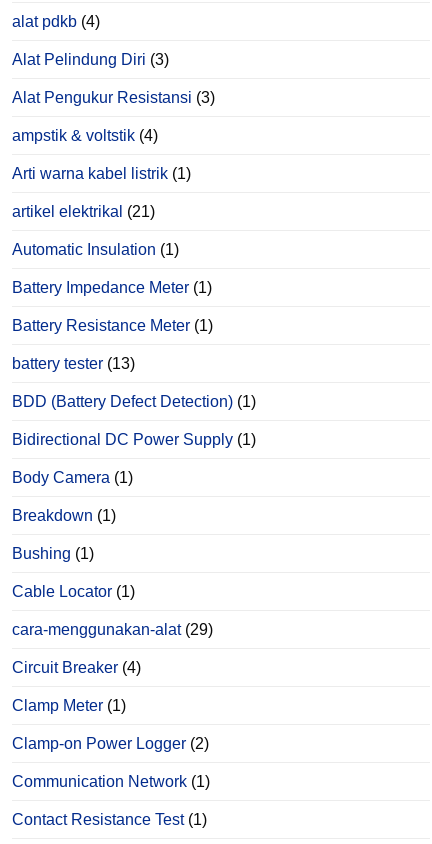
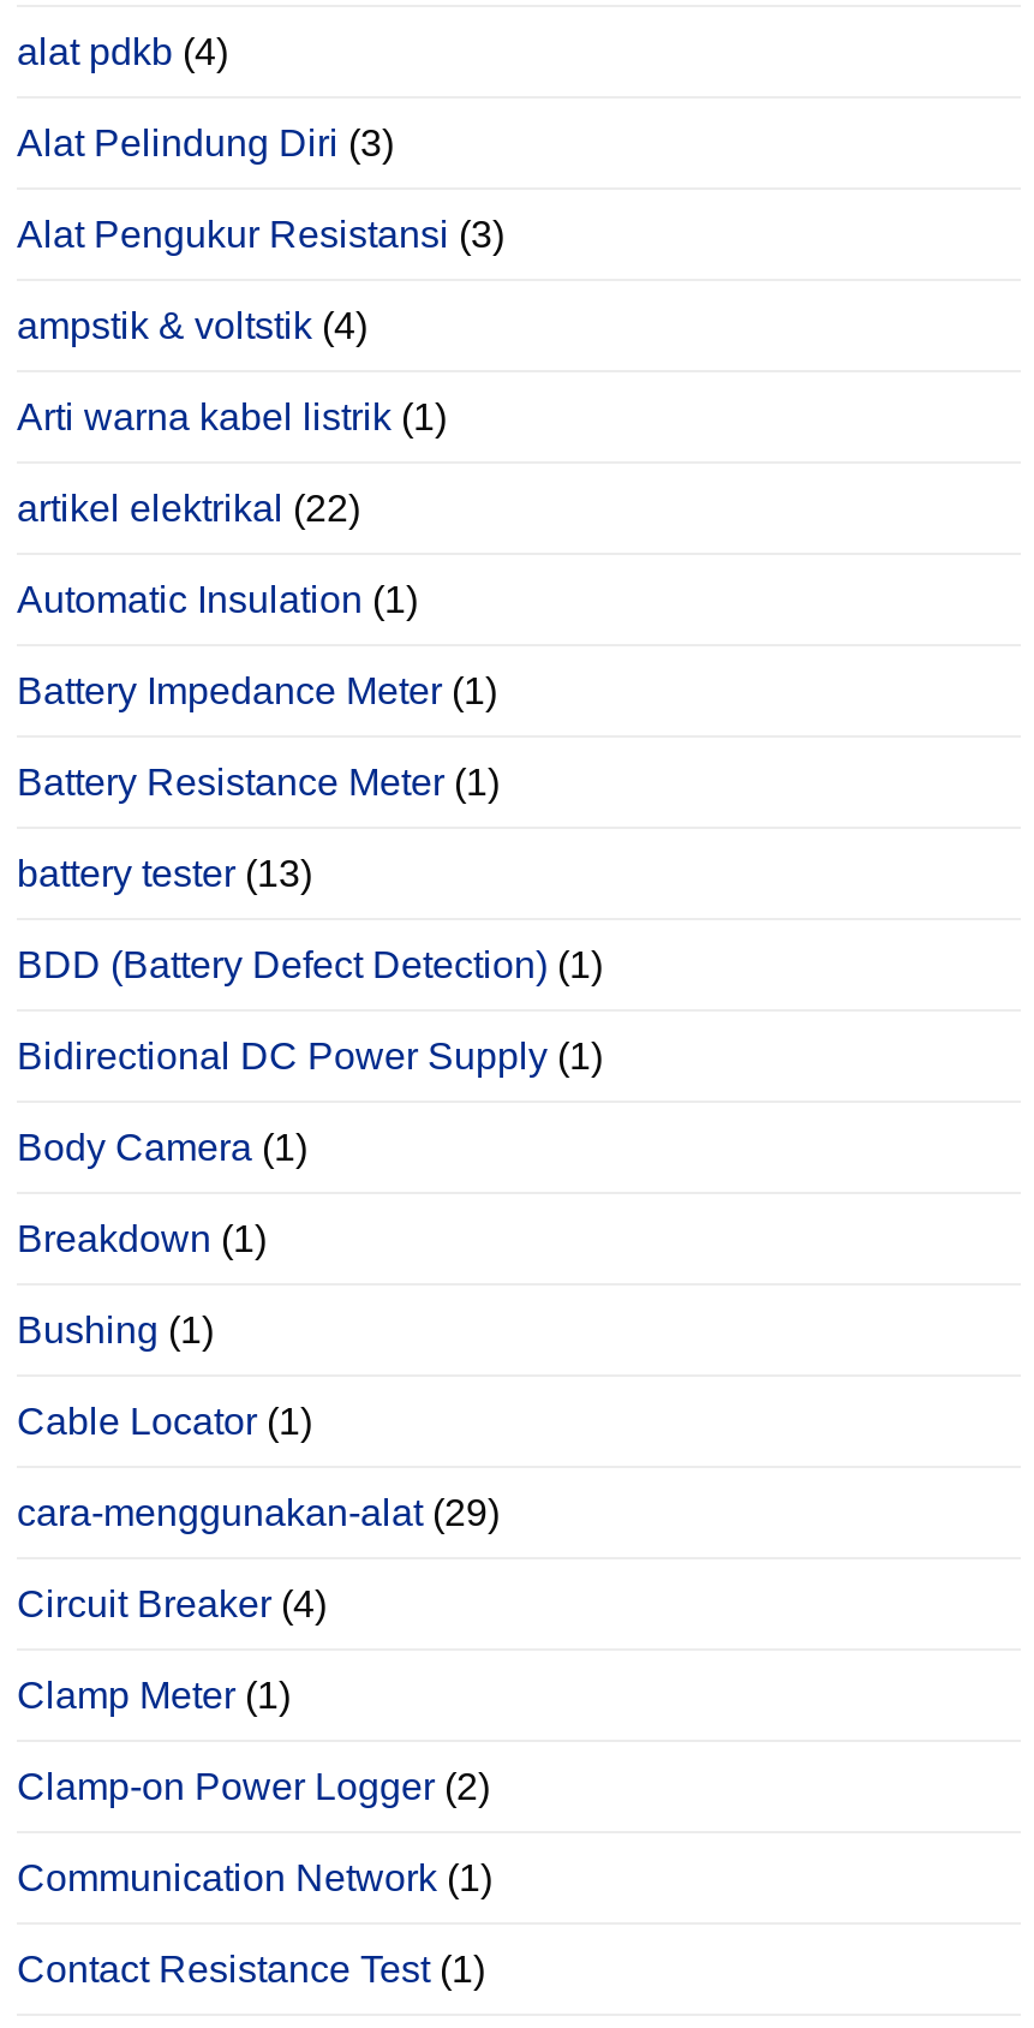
- artikel elektrikal (21)
+ artikel elektrikal (22)
